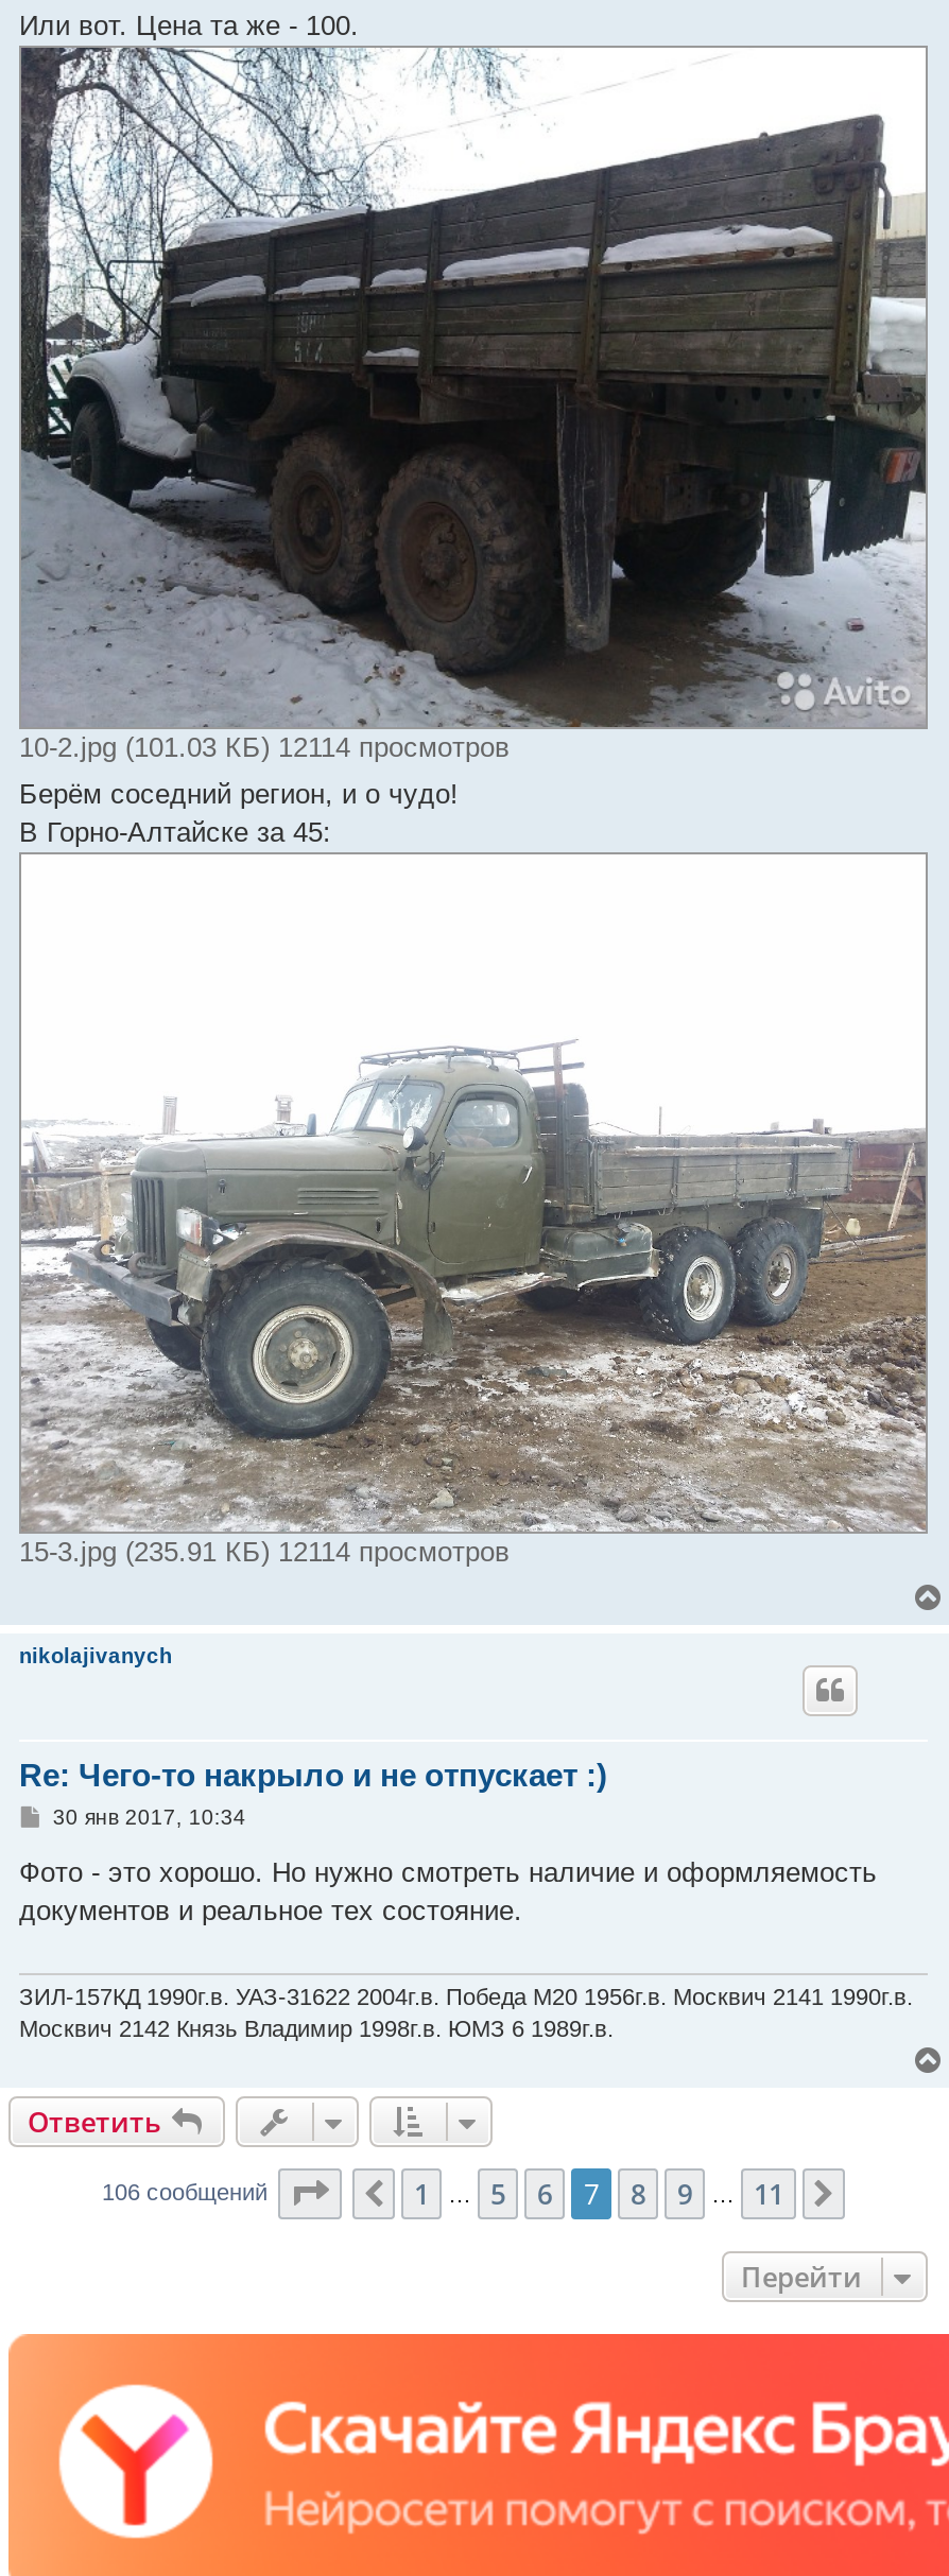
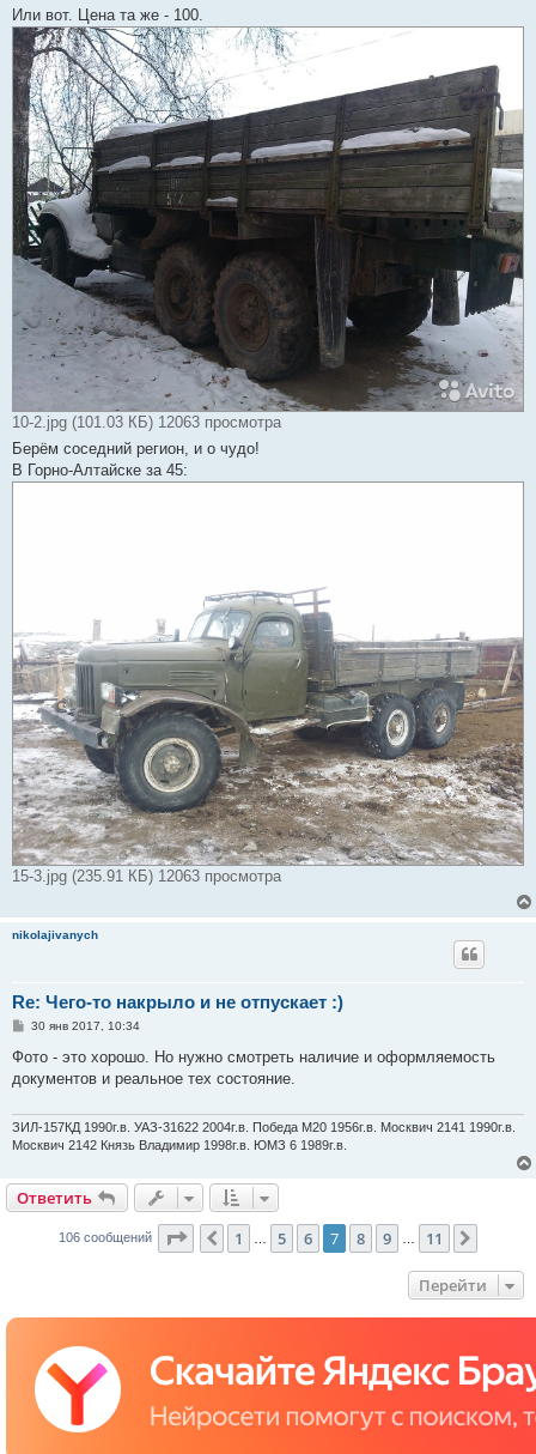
- 10-2.jpg (101.03 КБ) 12114 просмотров
+ 10-2.jpg (101.03 КБ) 12063 просмотра

- 15-3.jpg (235.91 КБ) 12114 просмотров
+ 15-3.jpg (235.91 КБ) 12063 просмотра
